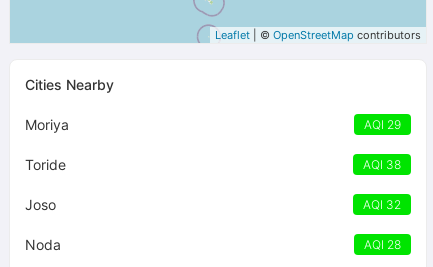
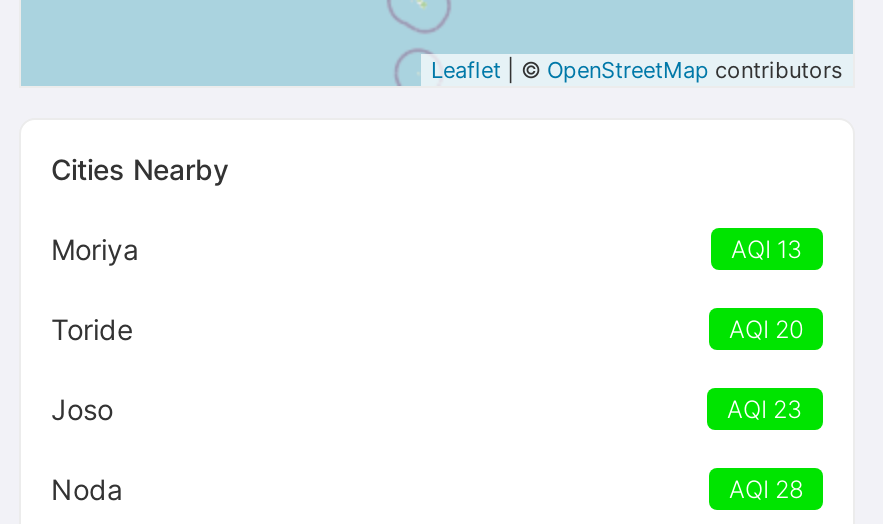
- AQI 29
+ AQI 13

- AQI 38
+ AQI 20

- AQI 32
+ AQI 23
